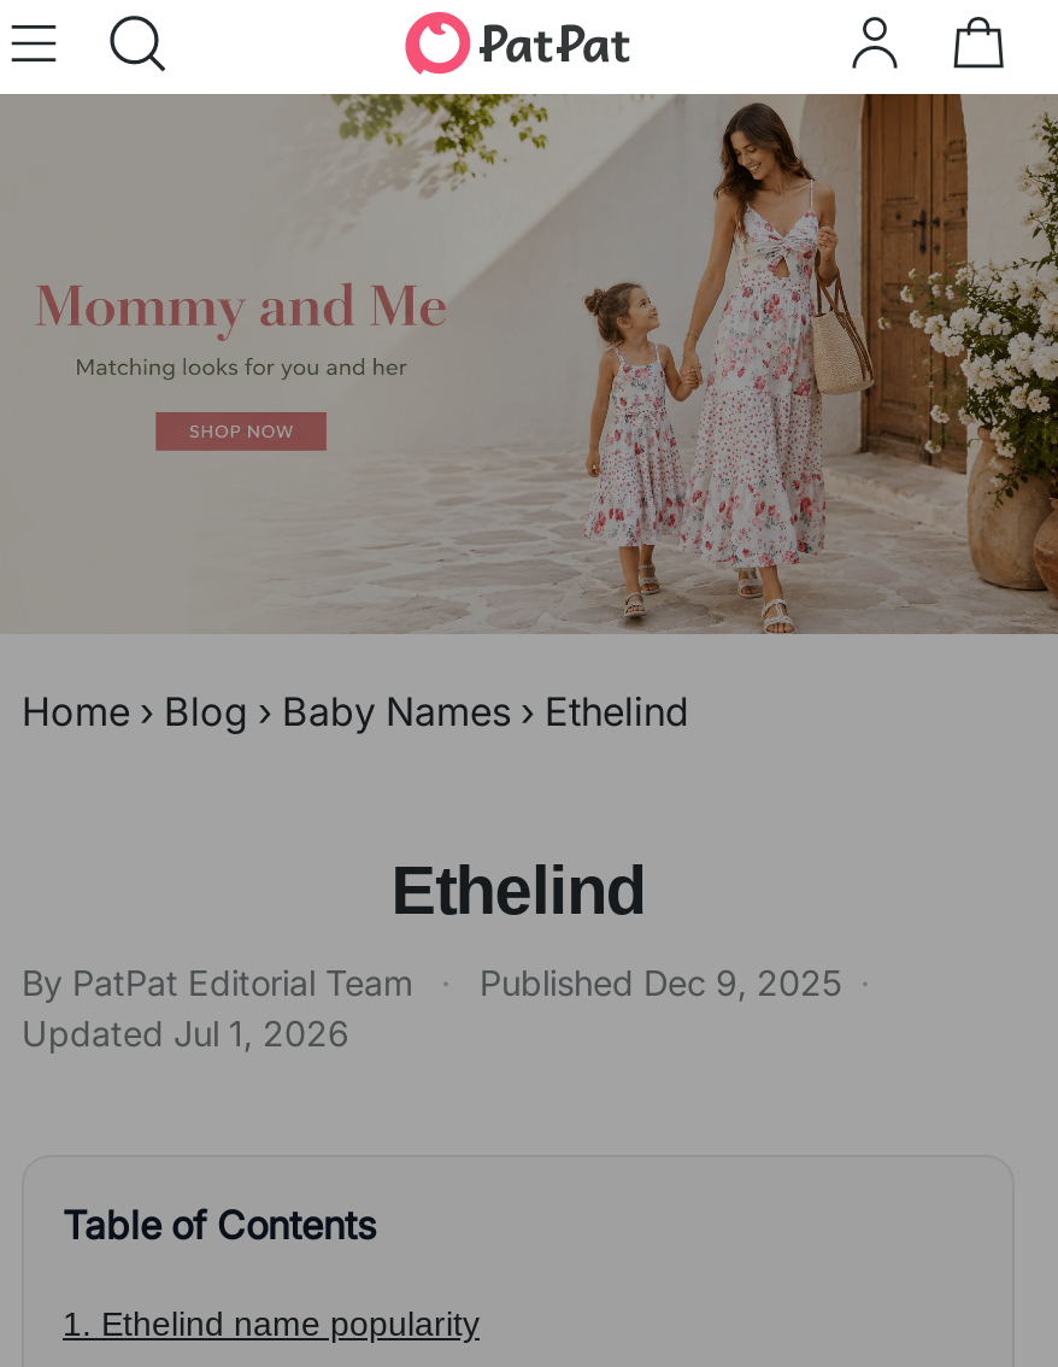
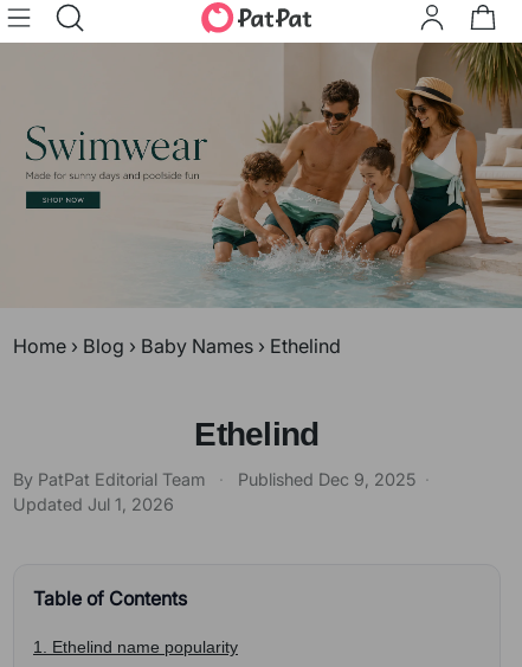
- [image]
+ [image]
